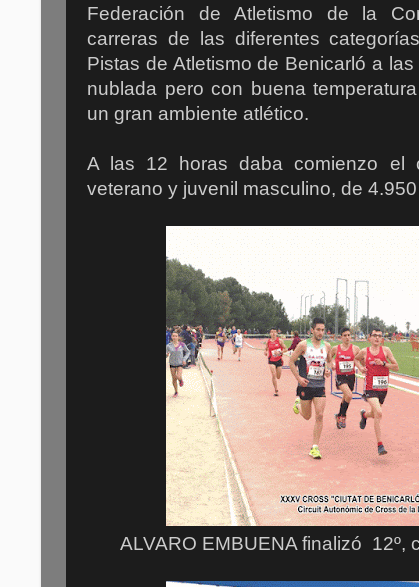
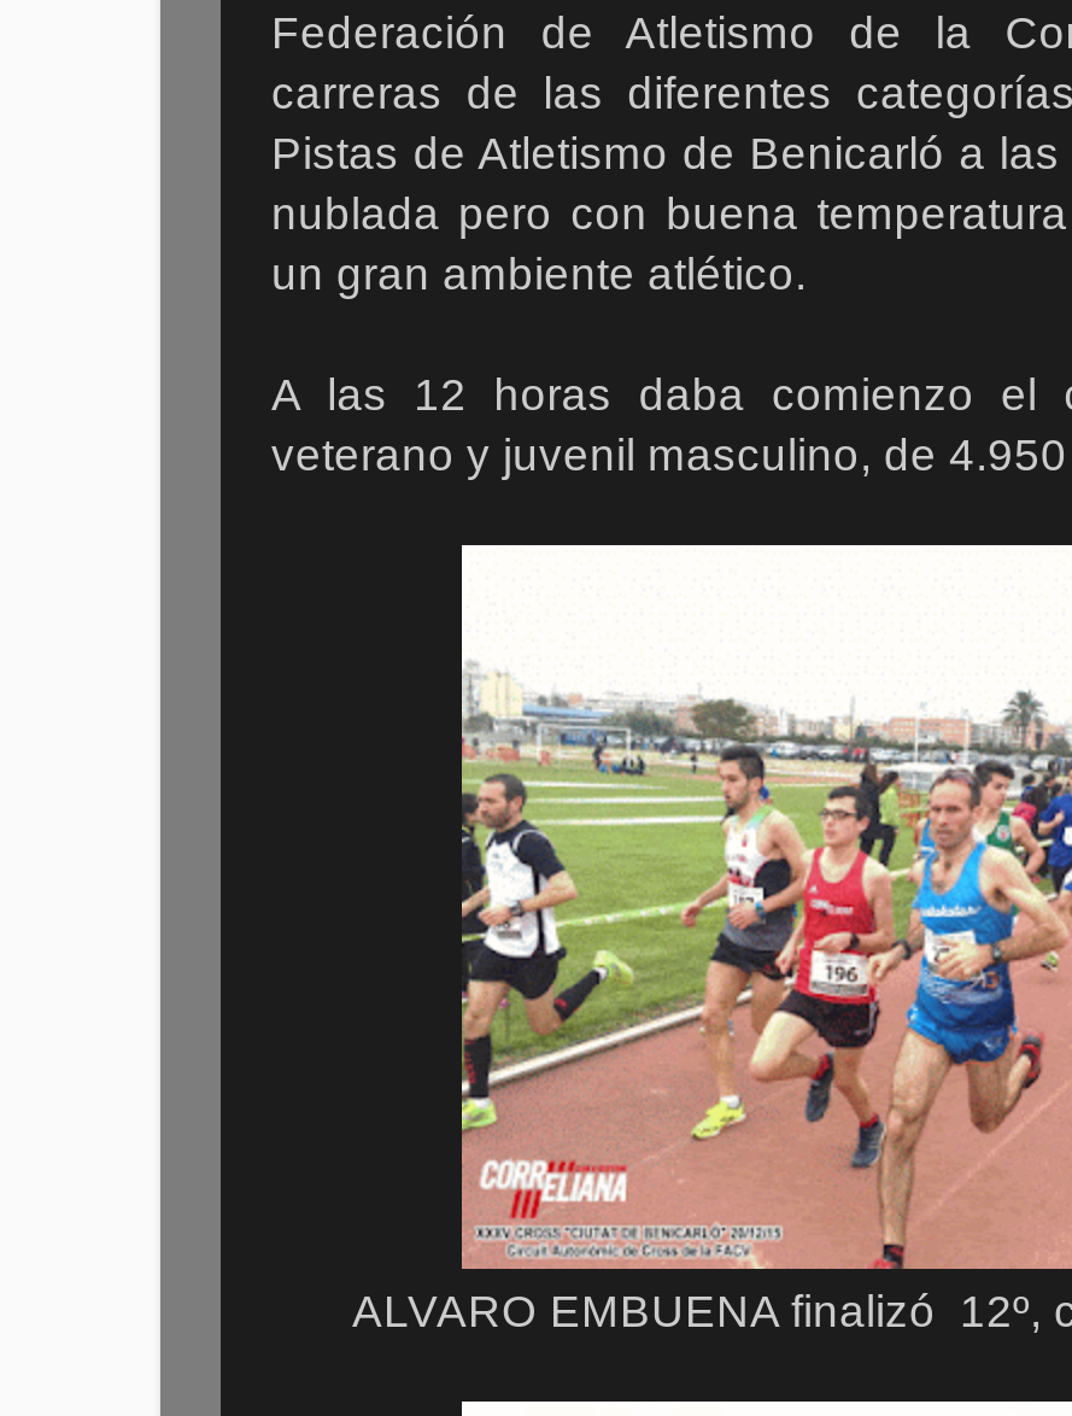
- [image]
+ [image]
